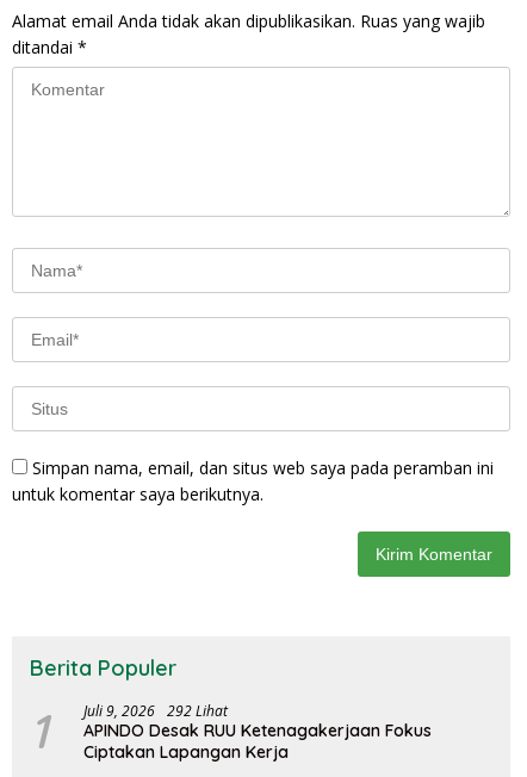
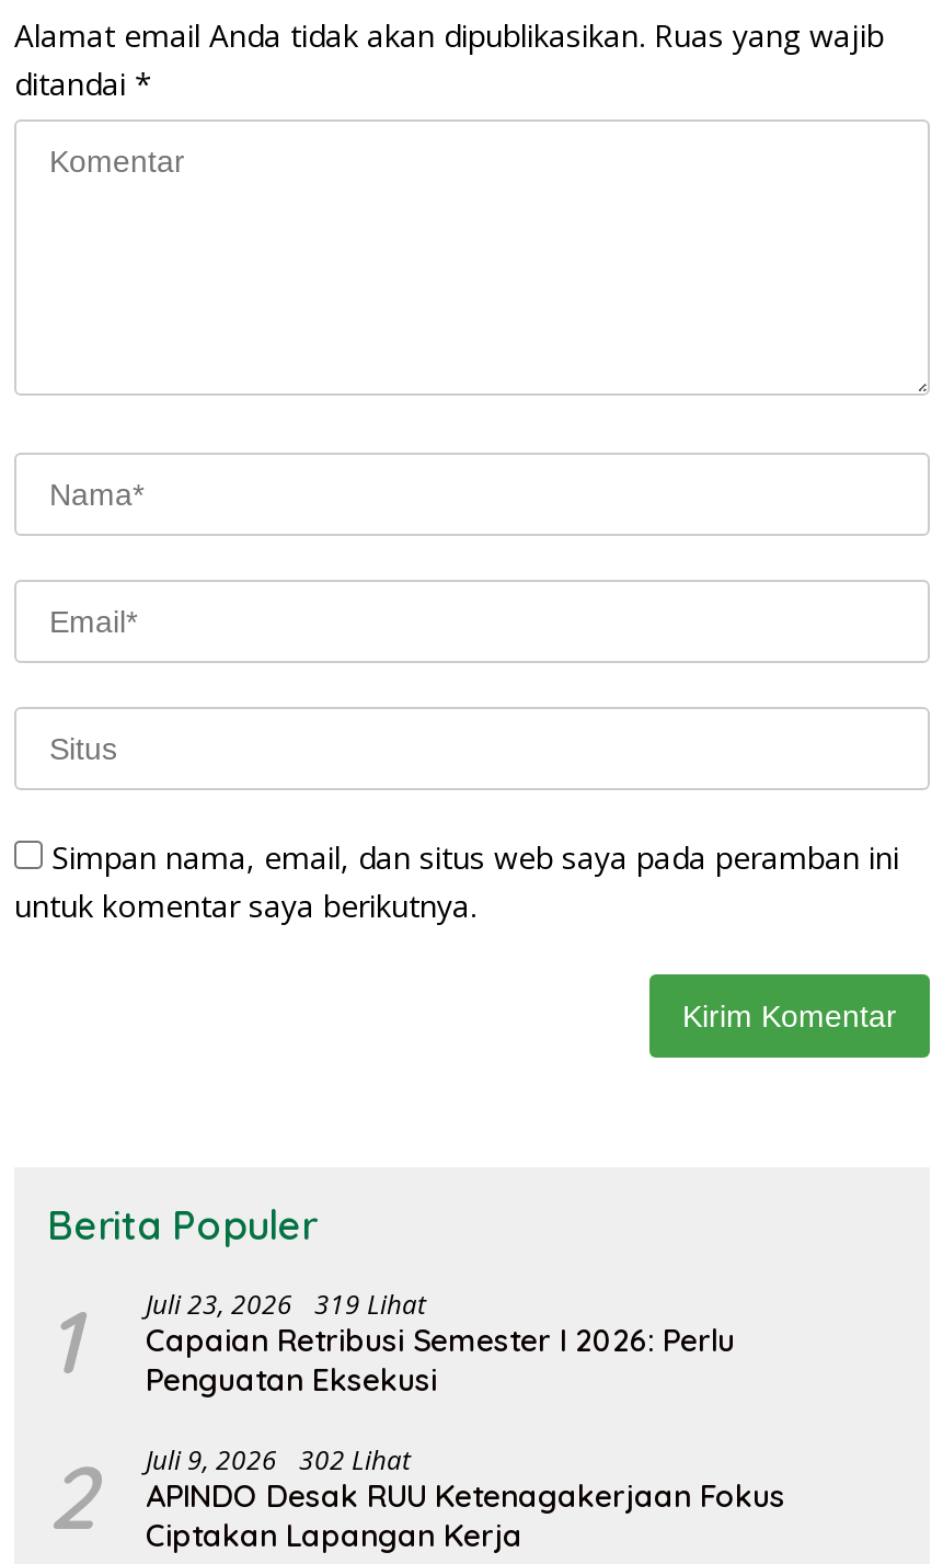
- Juli 9, 2026 292 Lihat
+ Juli 23, 2026 319 Lihat
+ Capaian Retribusi Semester I 2026: Perlu
+ Penguatan Eksekusi
+ 2
+ Juli 9, 2026 302 Lihat
